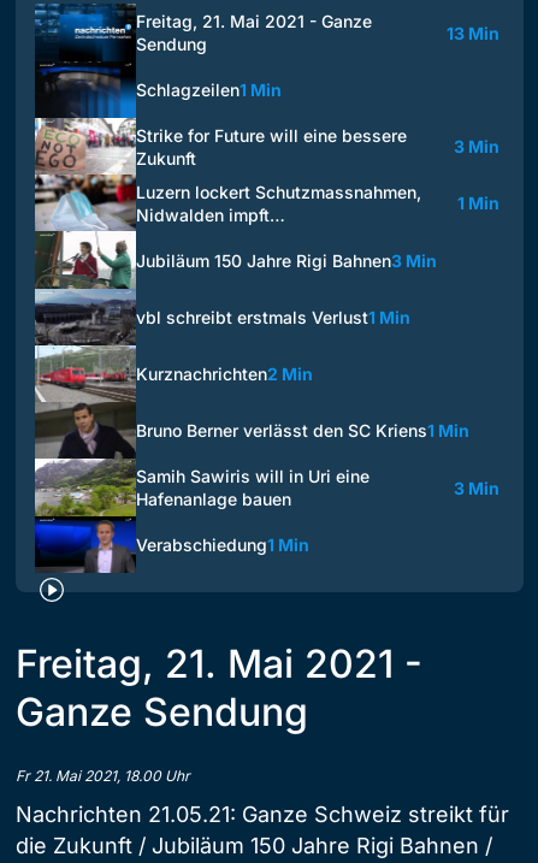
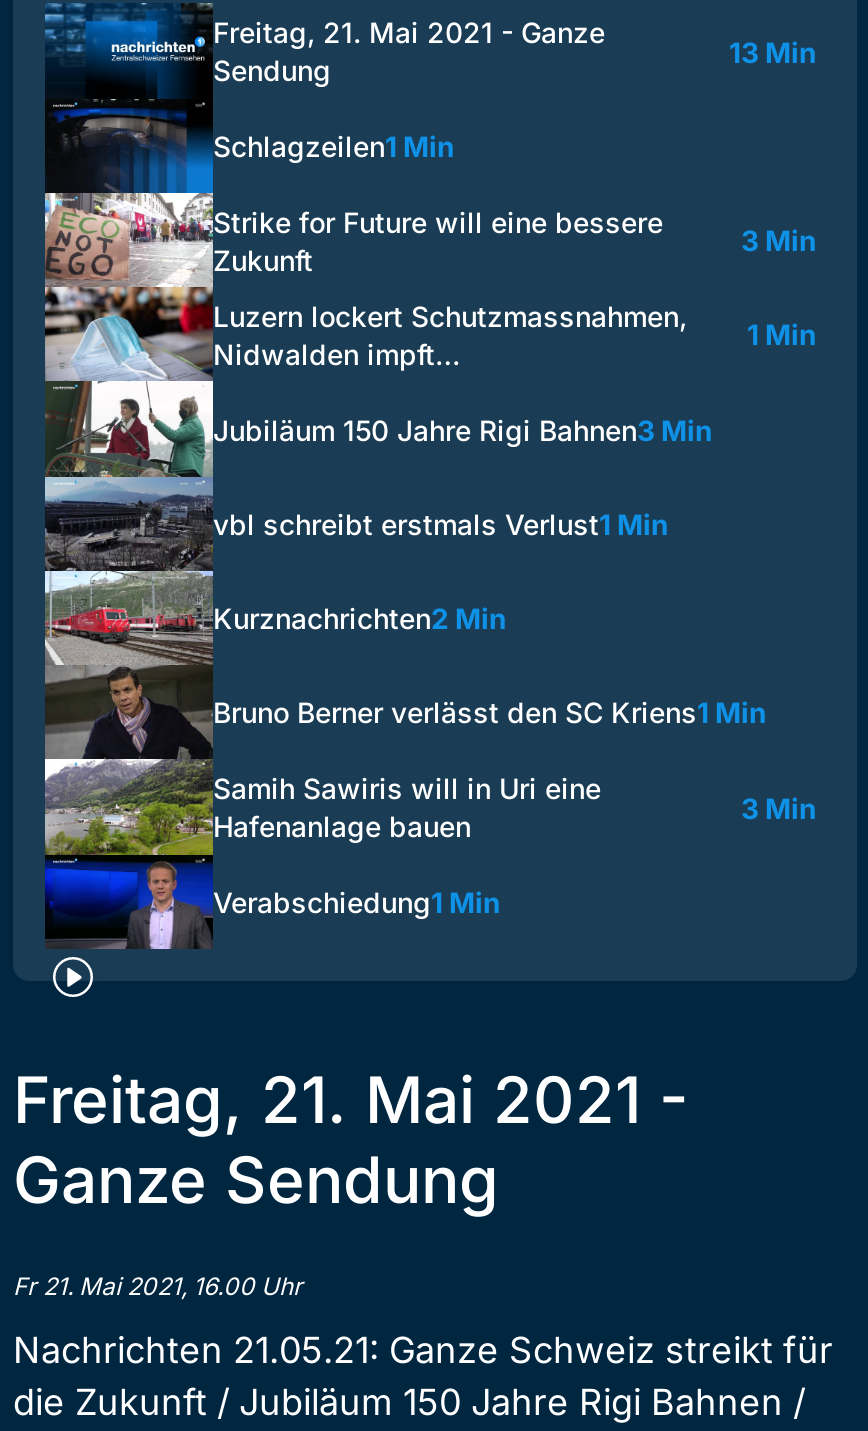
- Fr 21. Mai 2021, 18.00 Uhr
+ Fr 21. Mai 2021, 16.00 Uhr
